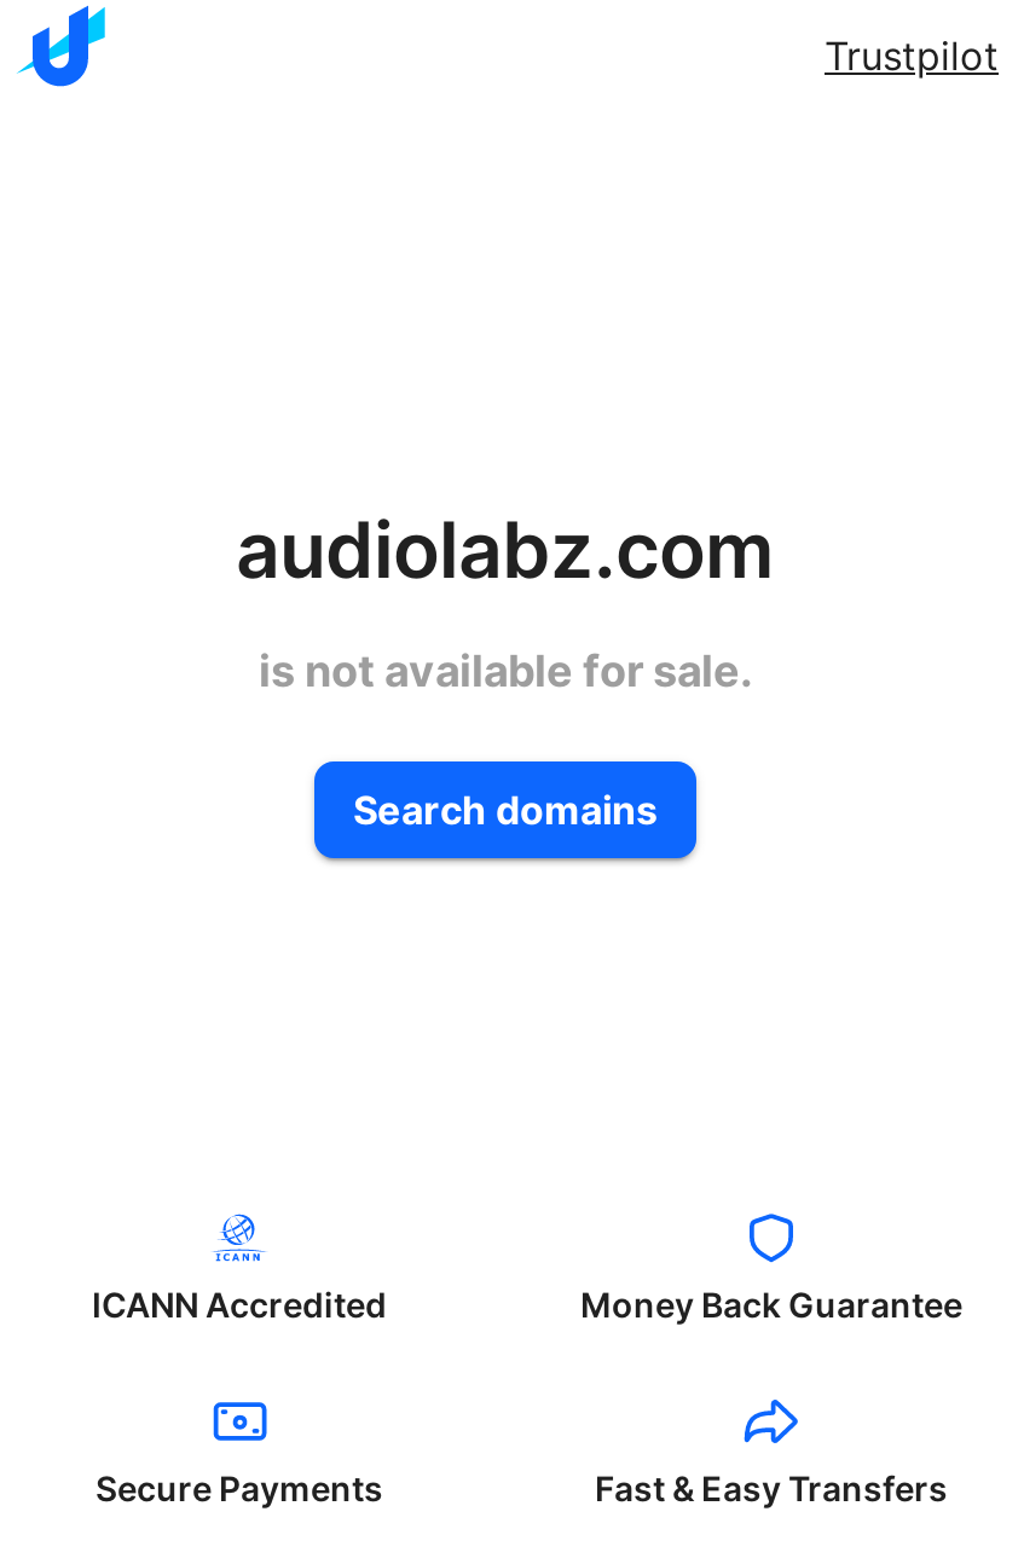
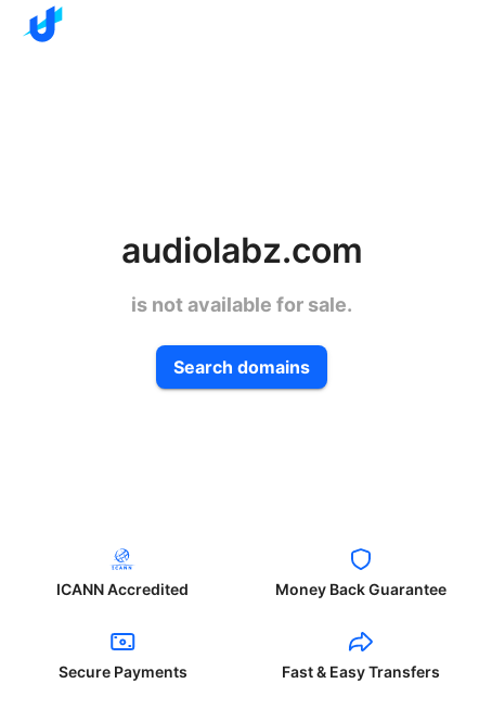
- Trustpilot
